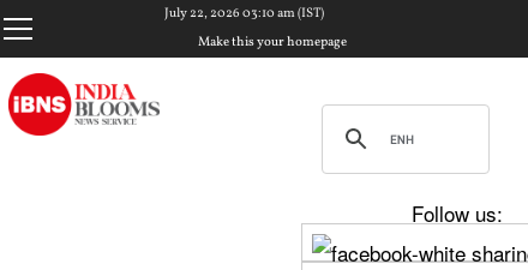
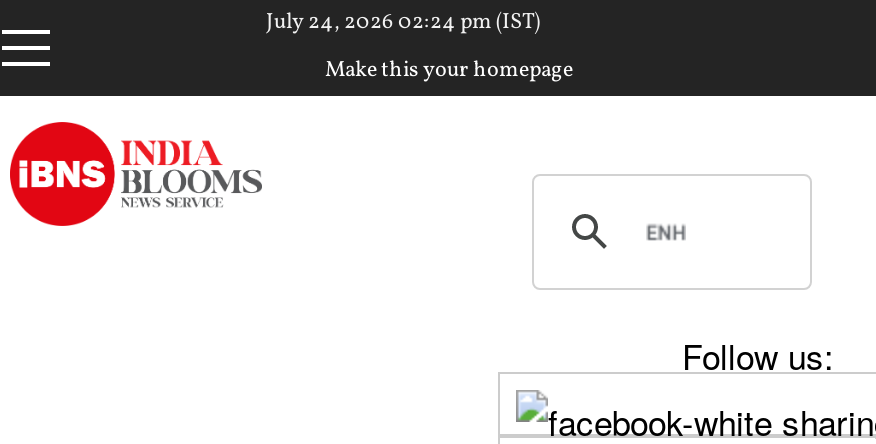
- July 22, 2026 03:10 am (IST)
+ July 24, 2026 02:24 pm (IST)
